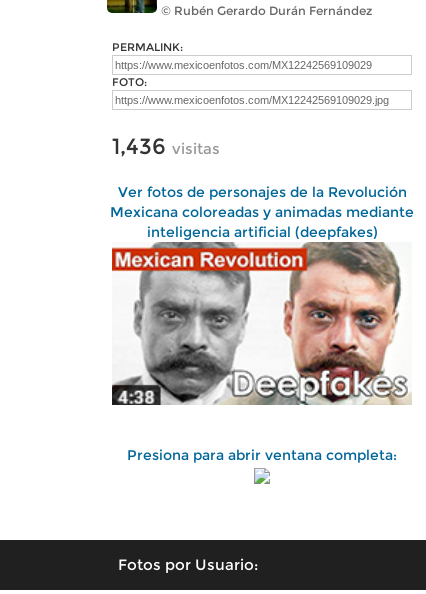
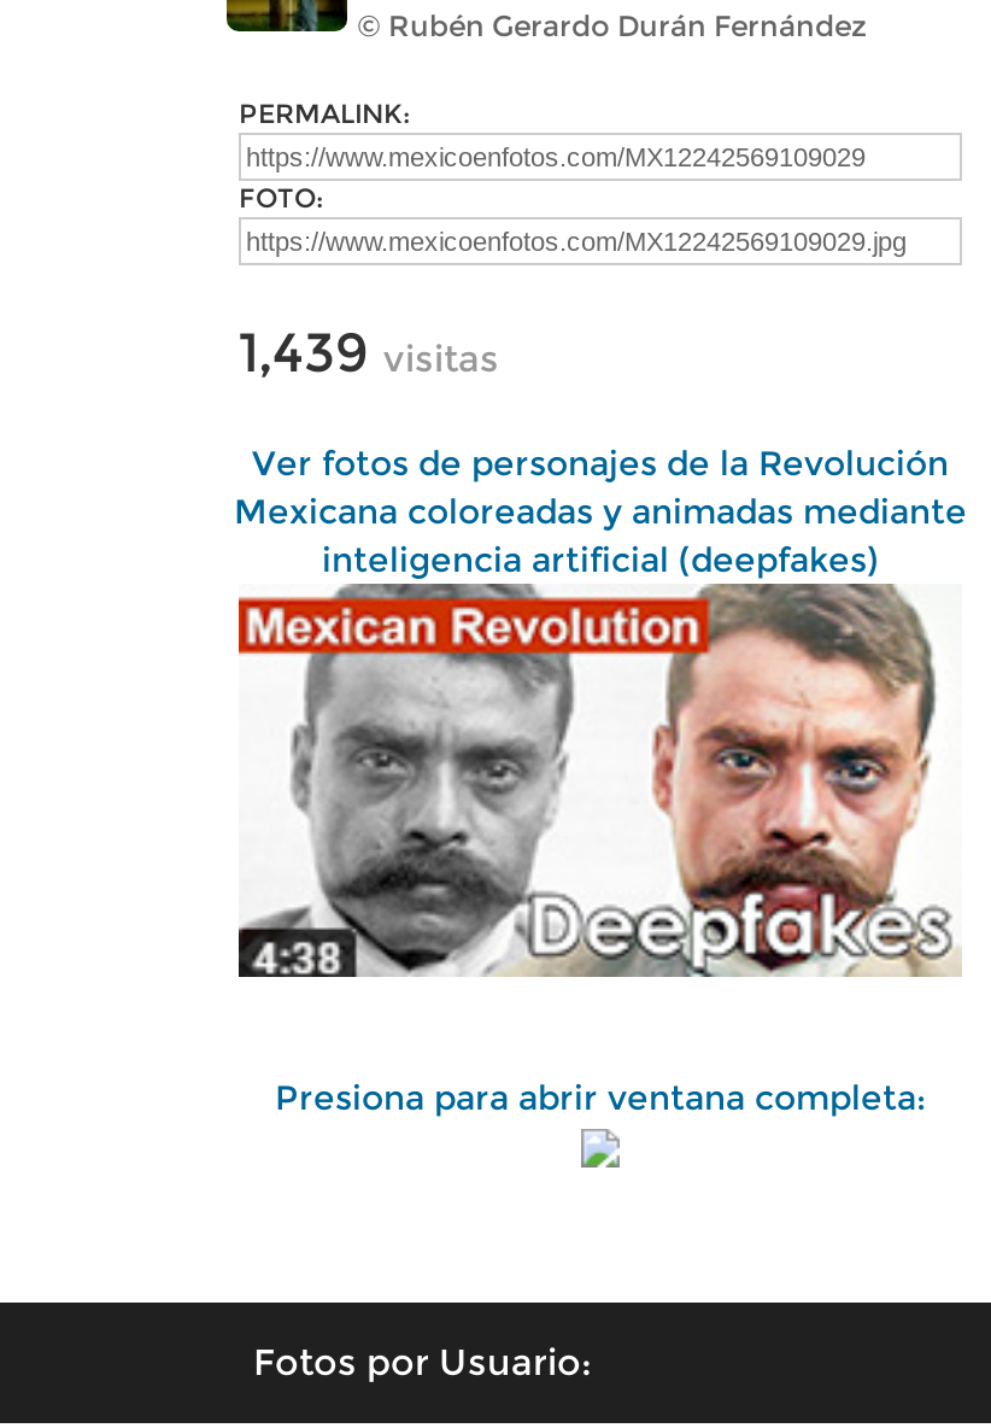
- 1,436 visitas
+ 1,439 visitas
